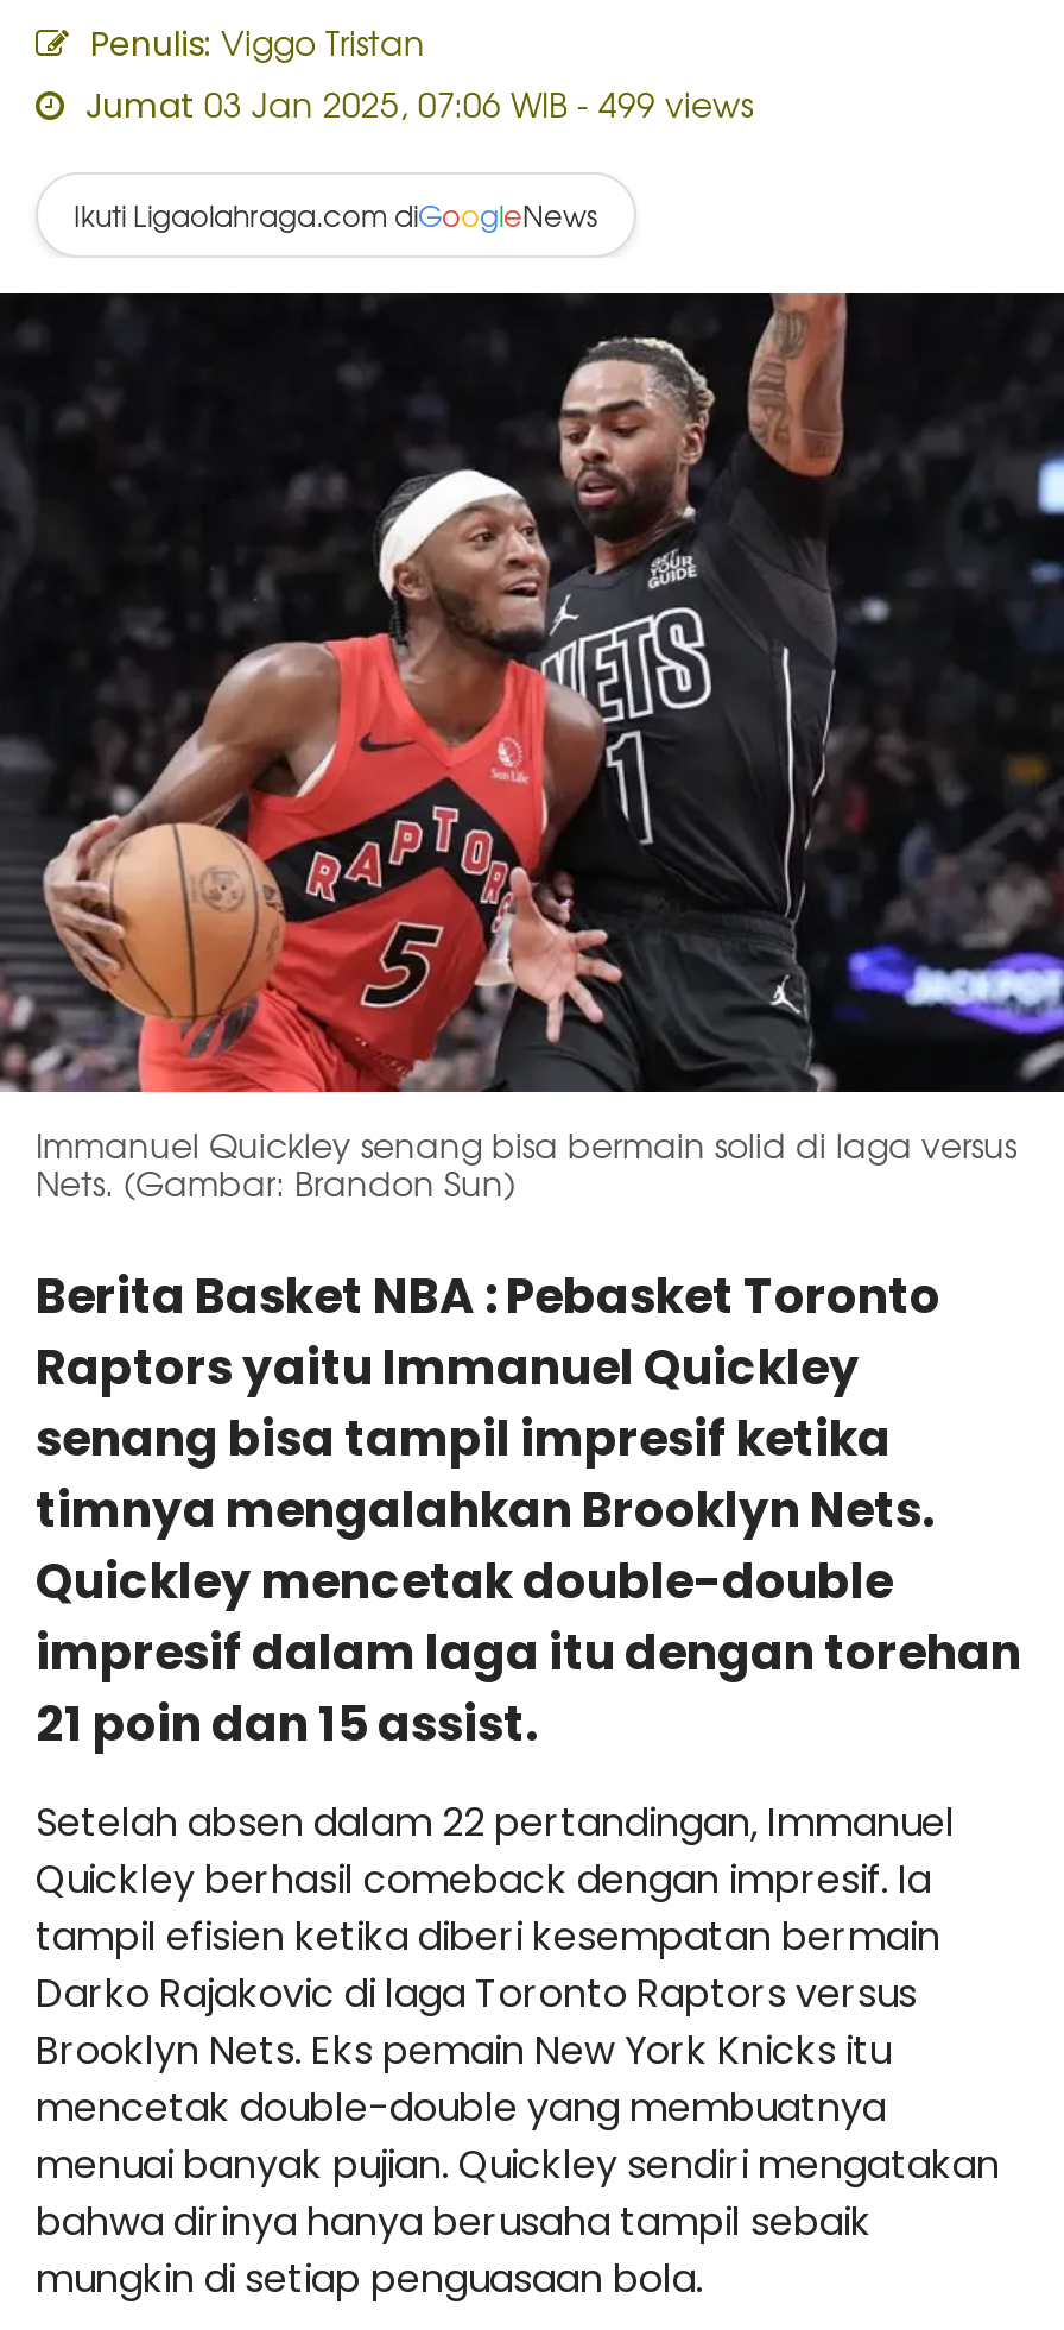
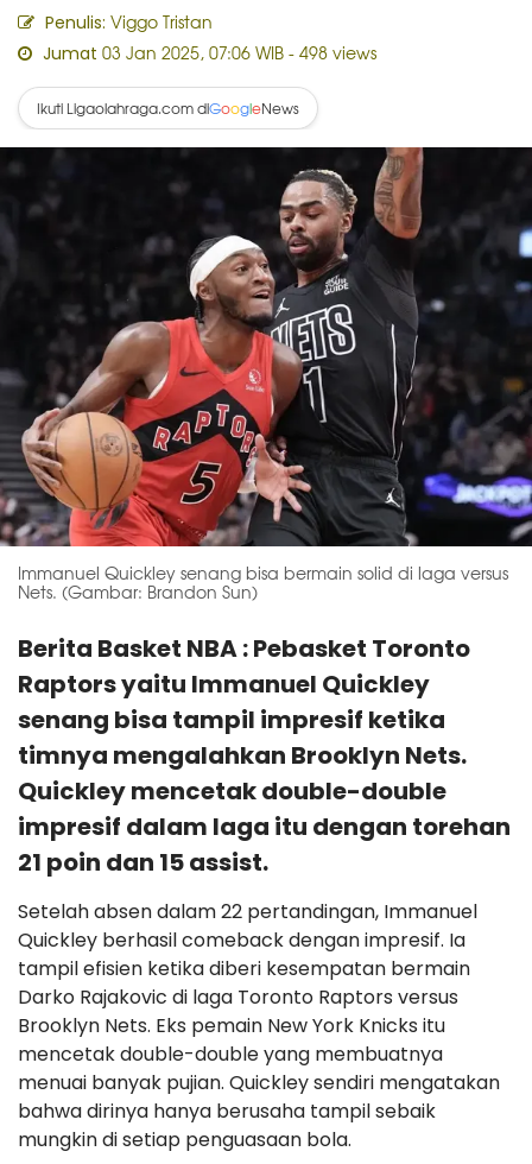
- Jumat 03 Jan 2025, 07:06 WIB - 499 views
+ Jumat 03 Jan 2025, 07:06 WIB - 498 views
